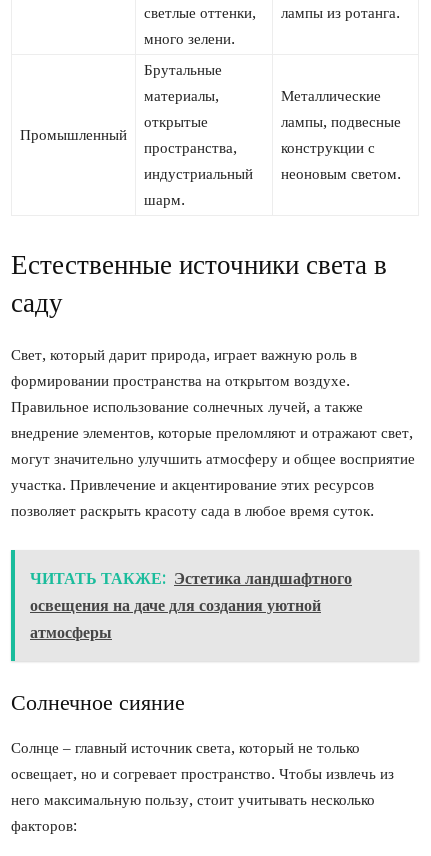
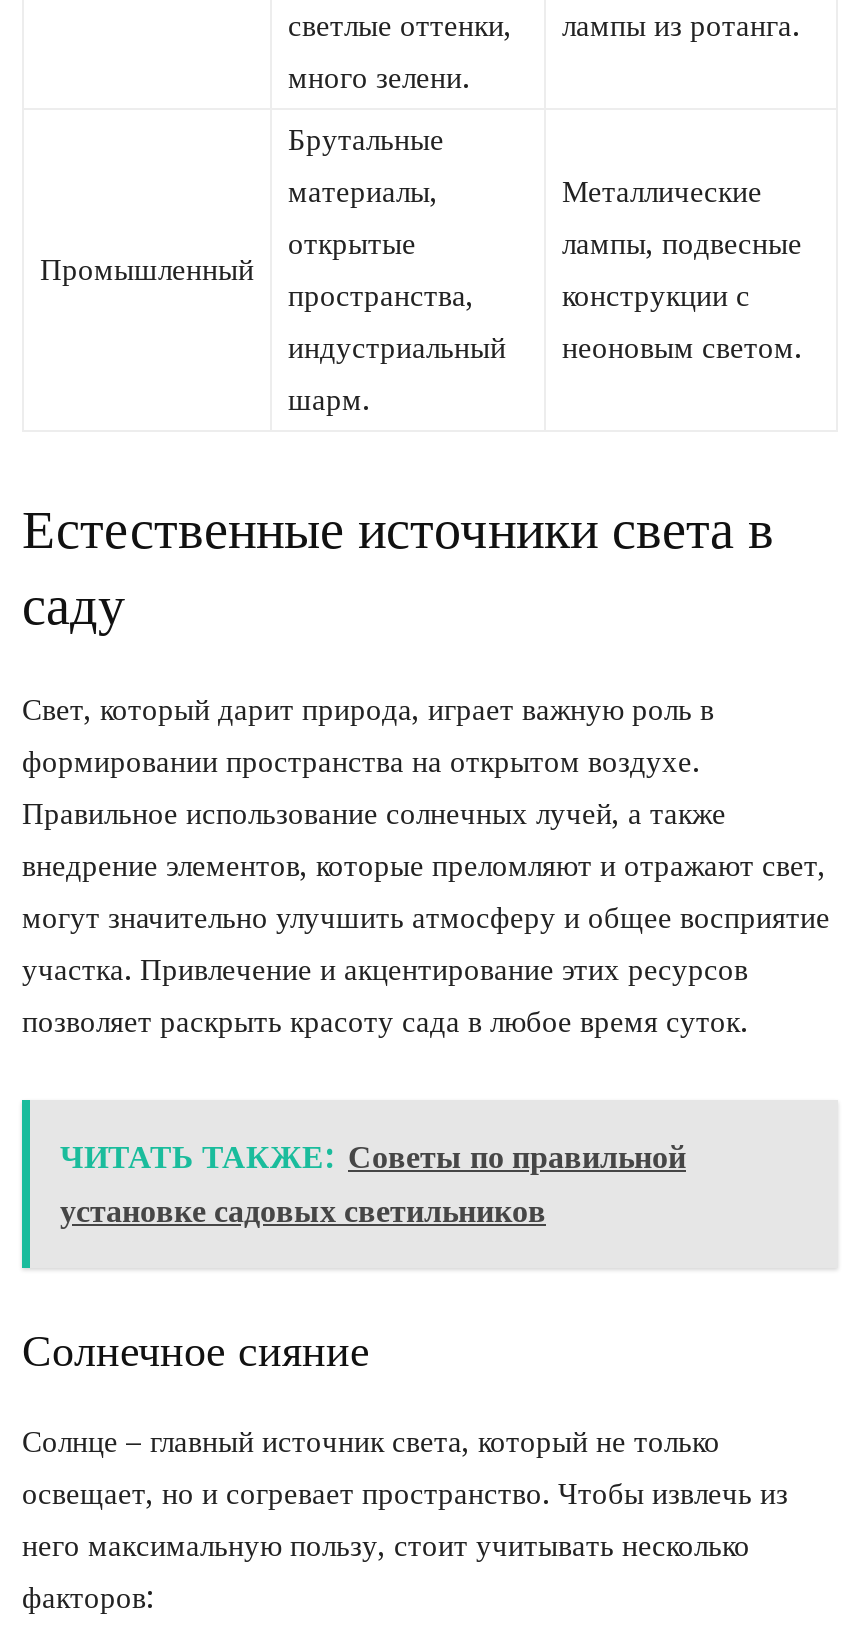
- ЧИТАТЬ ТАКЖЕ: Эстетика ландшафтного
- освещения на даче для создания уютной
- атмосферы
+ ЧИТАТЬ ТАКЖЕ: Советы по правильной
+ установке садовых светильников
